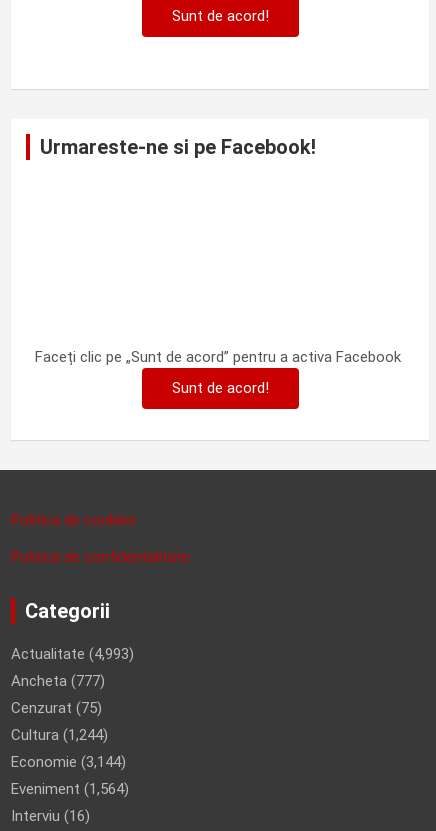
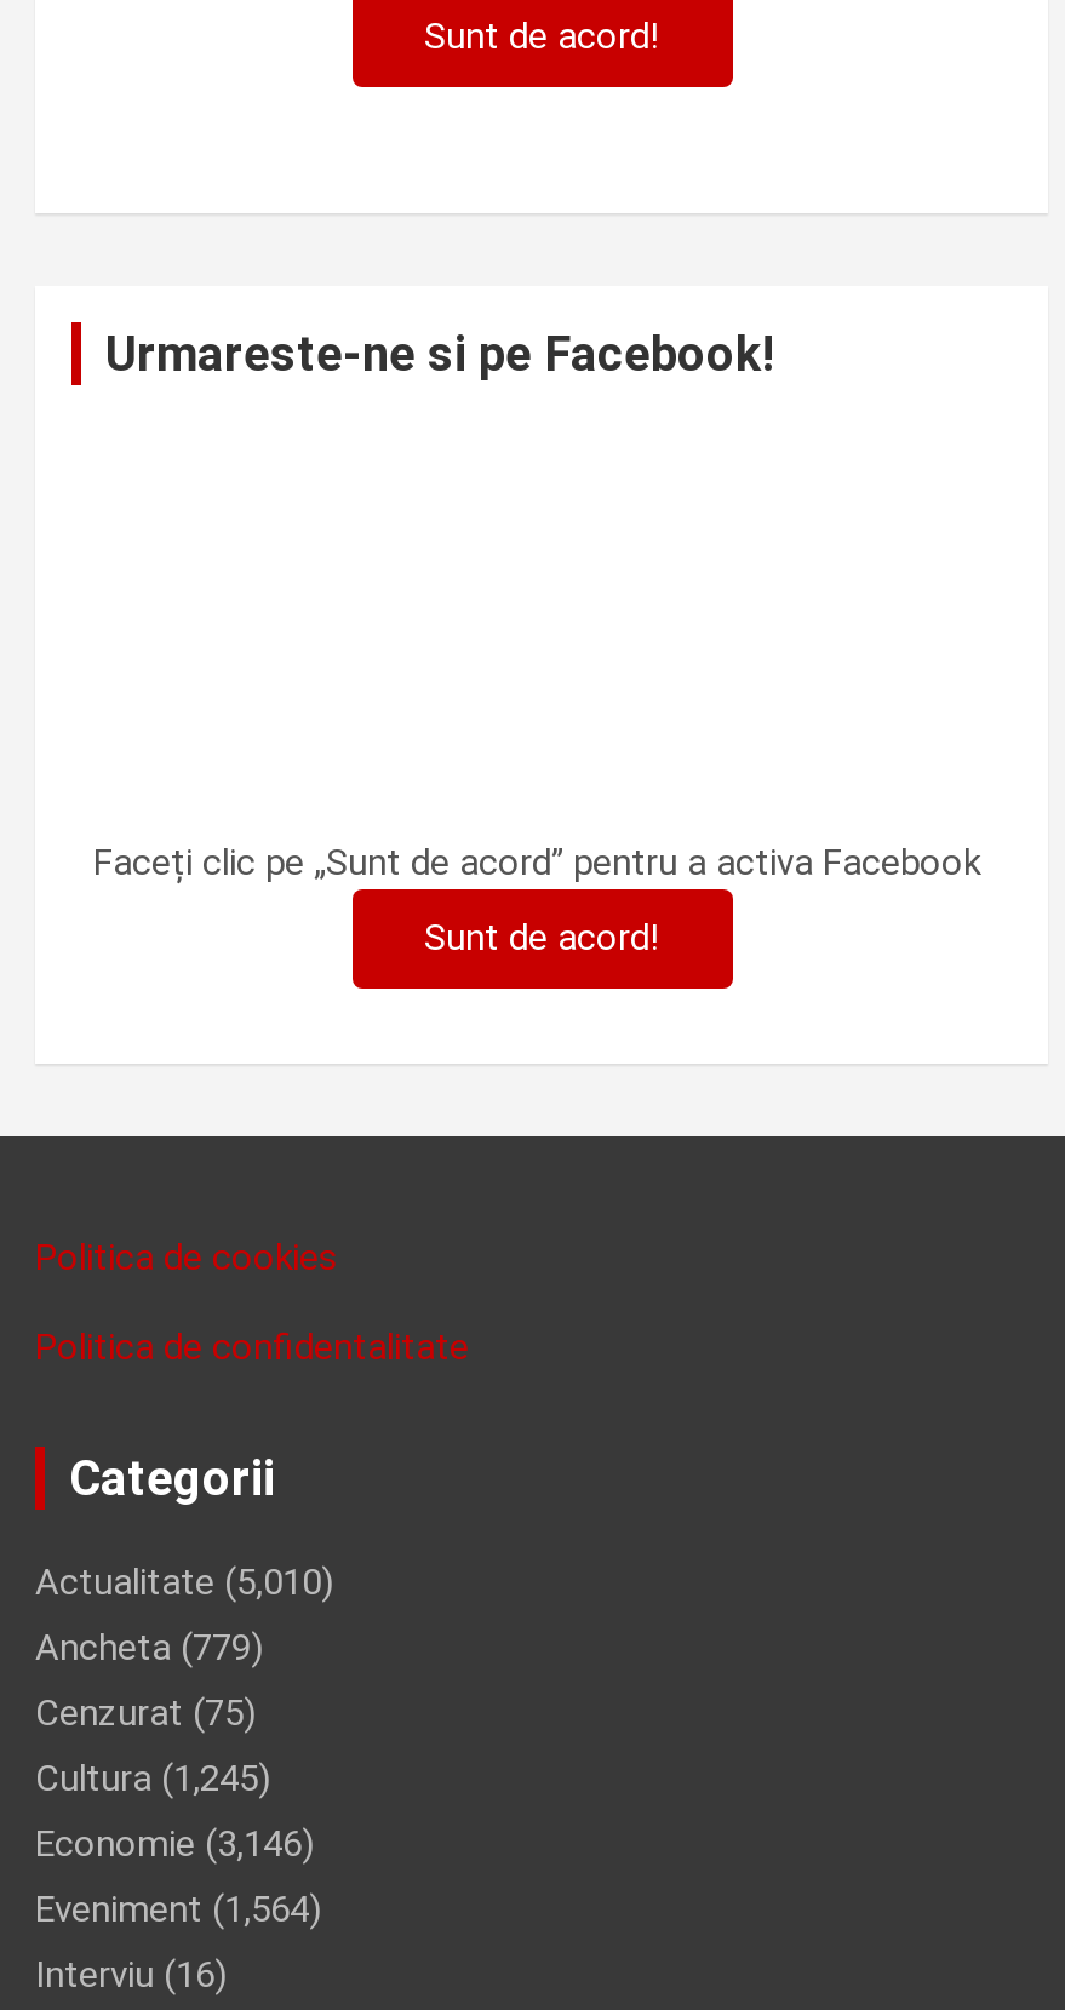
- Actualitate (4,993)
+ Actualitate (5,010)

- Ancheta (777)
+ Ancheta (779)

- Cultura (1,244)
+ Cultura (1,245)

- Economie (3,144)
+ Economie (3,146)
